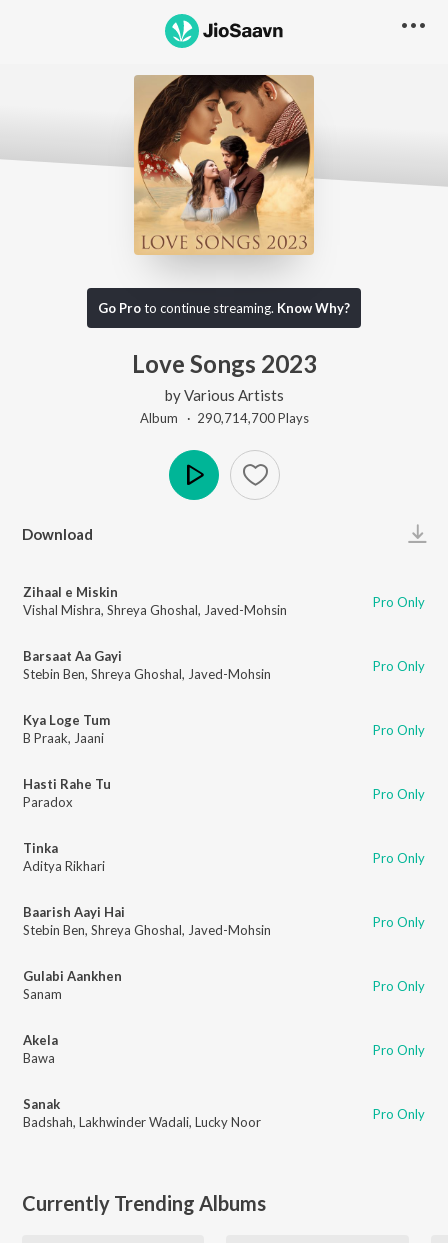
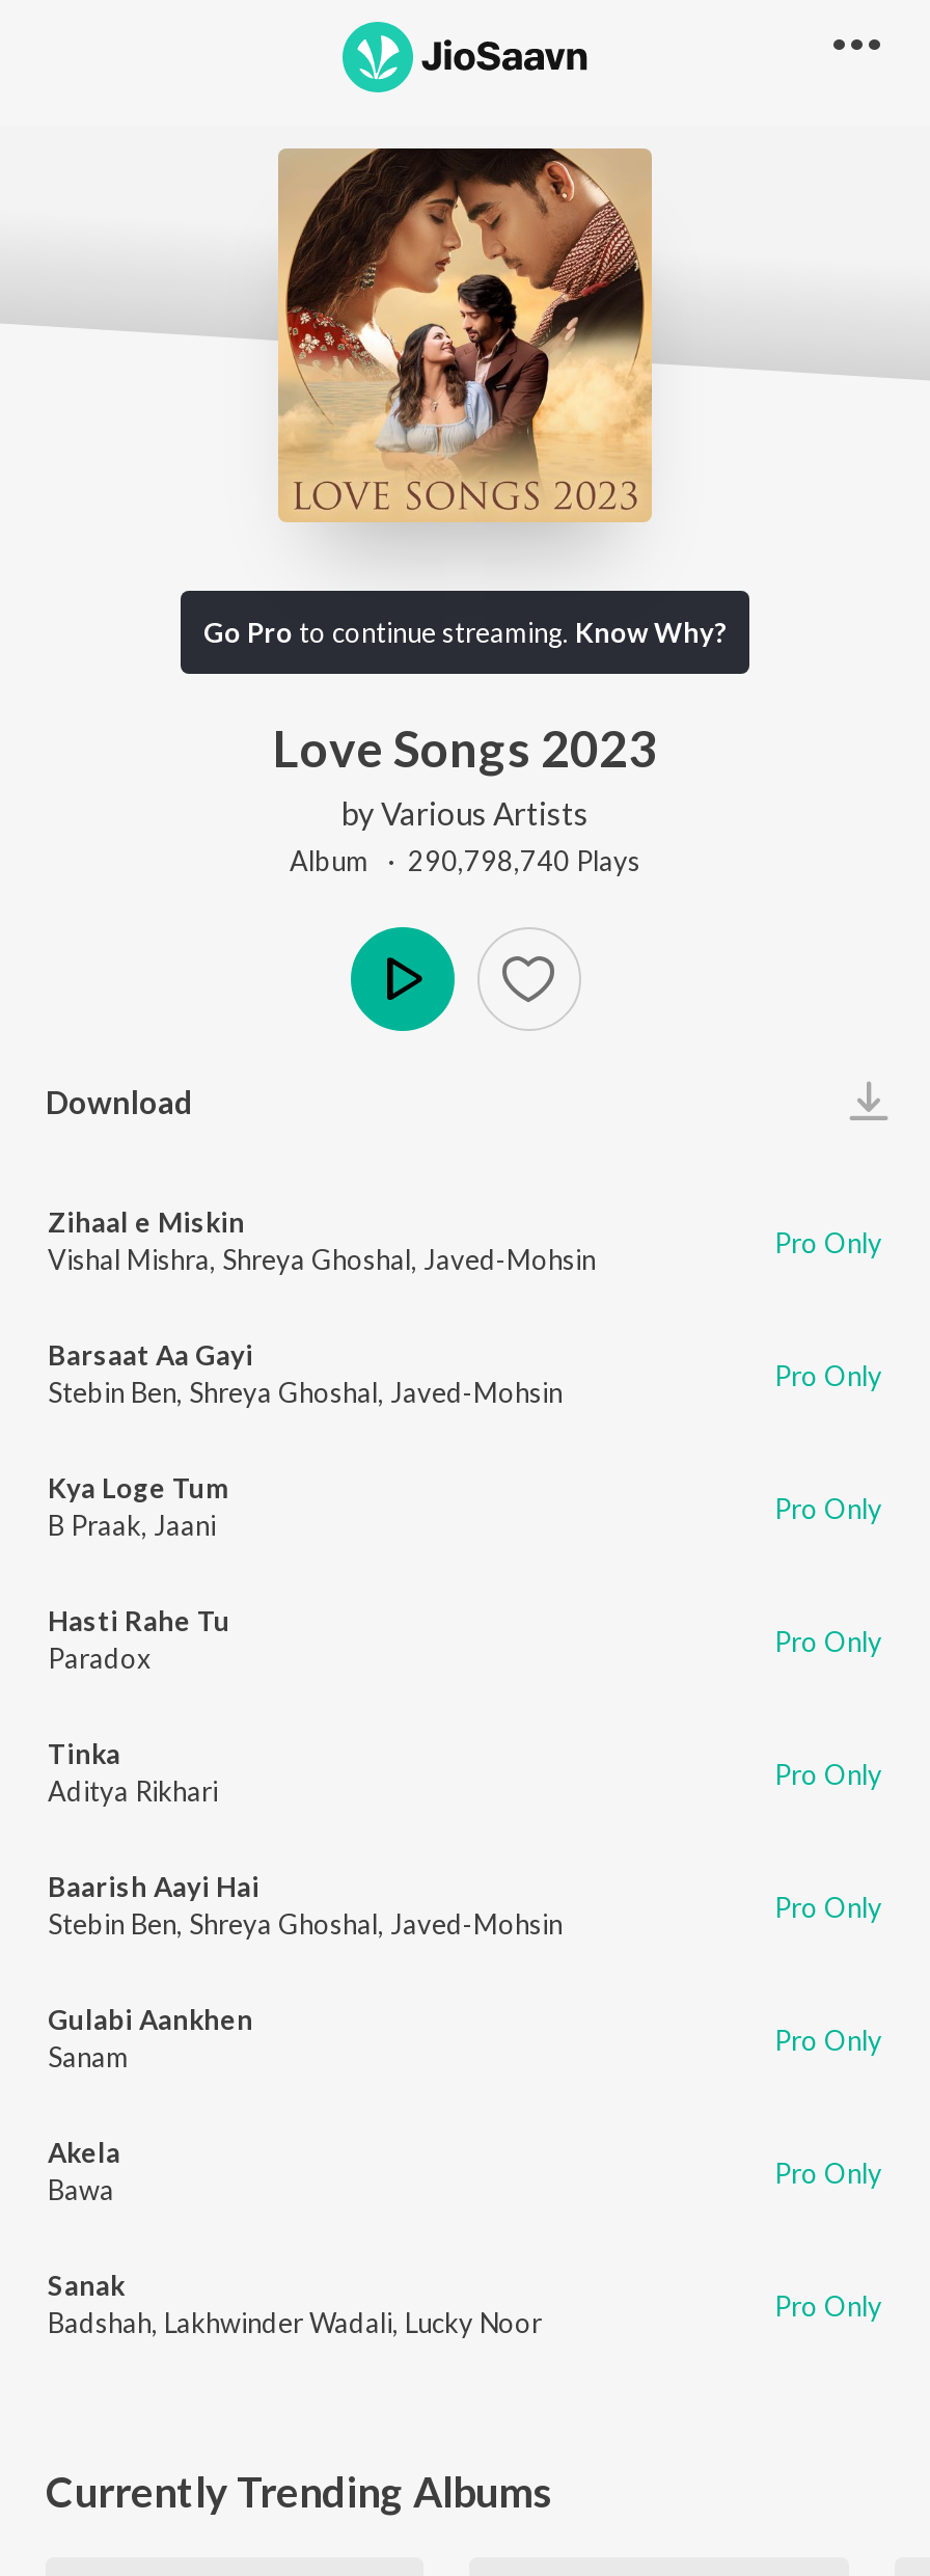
- Album · 290,714,700 Plays
+ Album · 290,798,740 Plays
